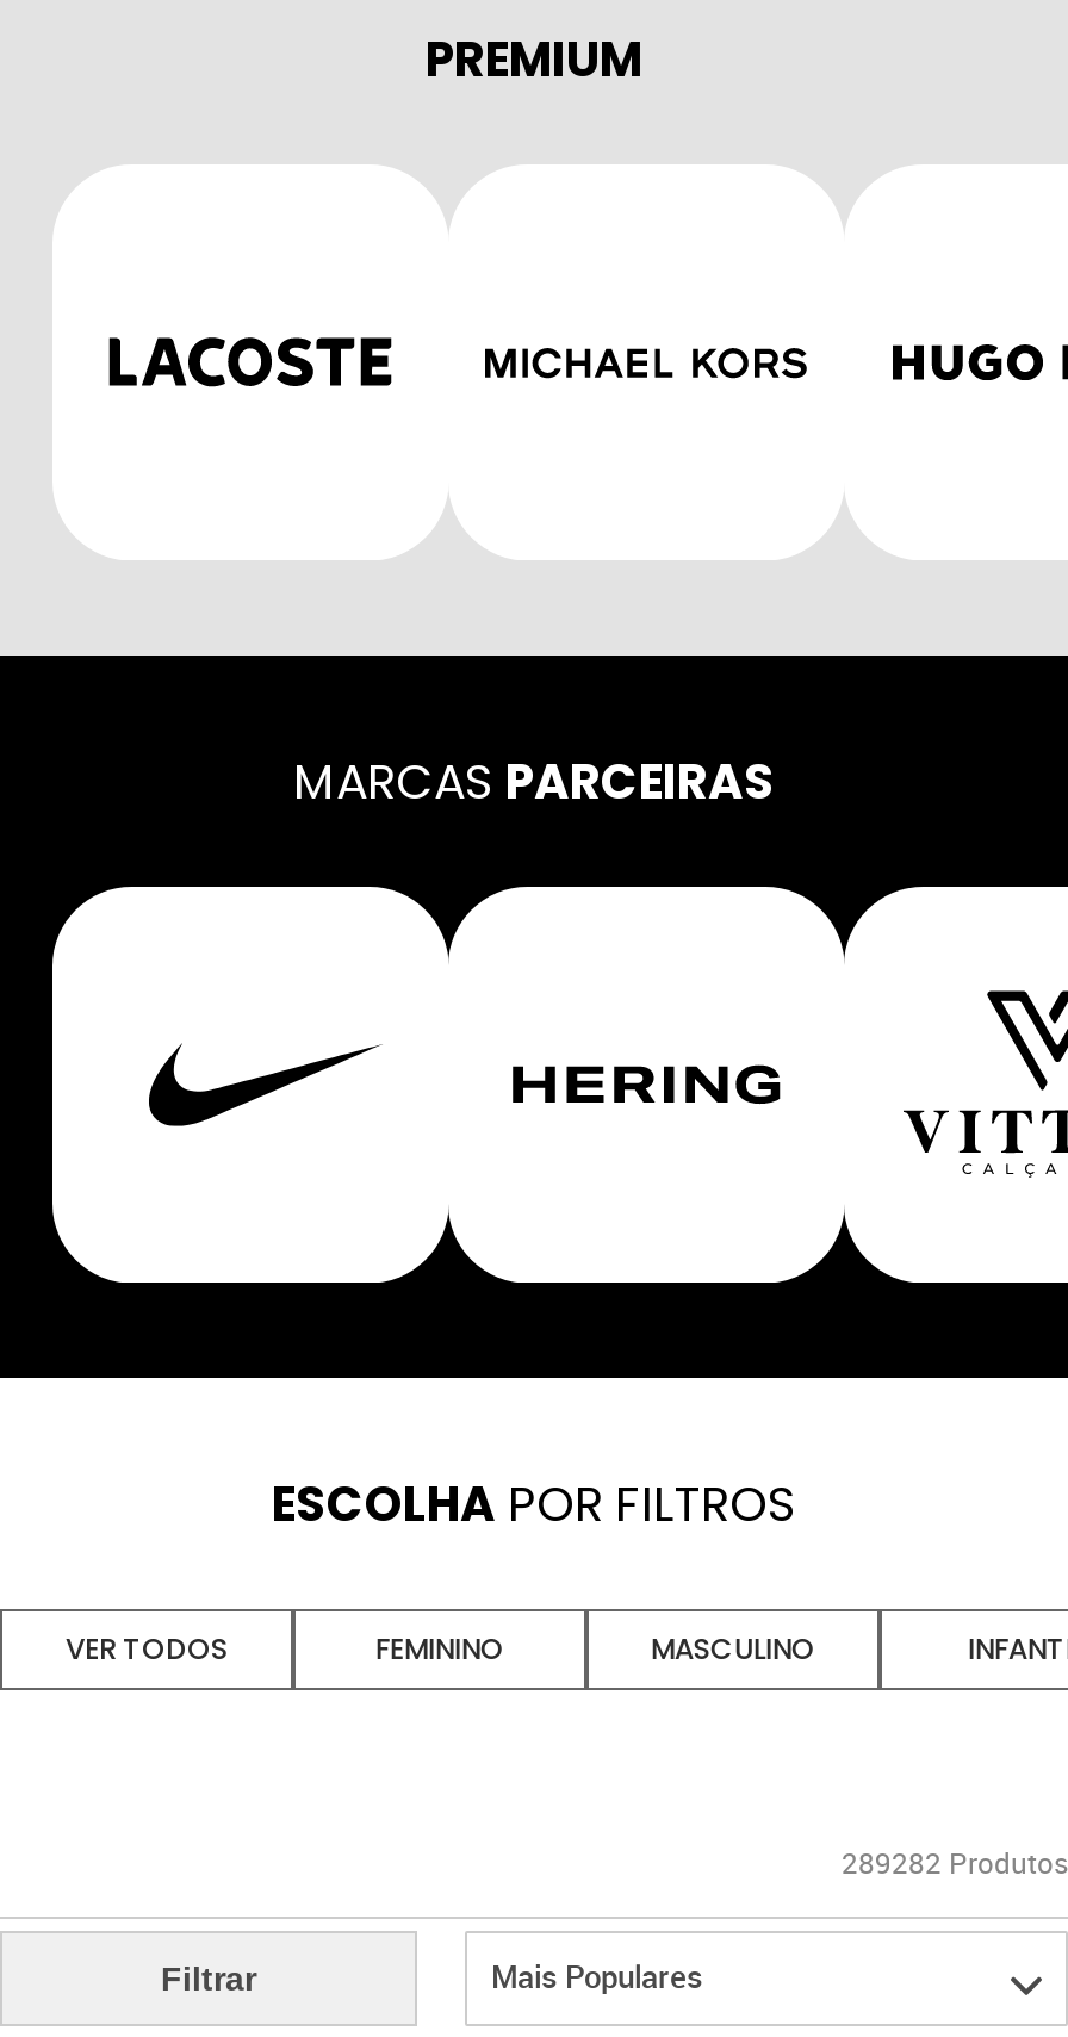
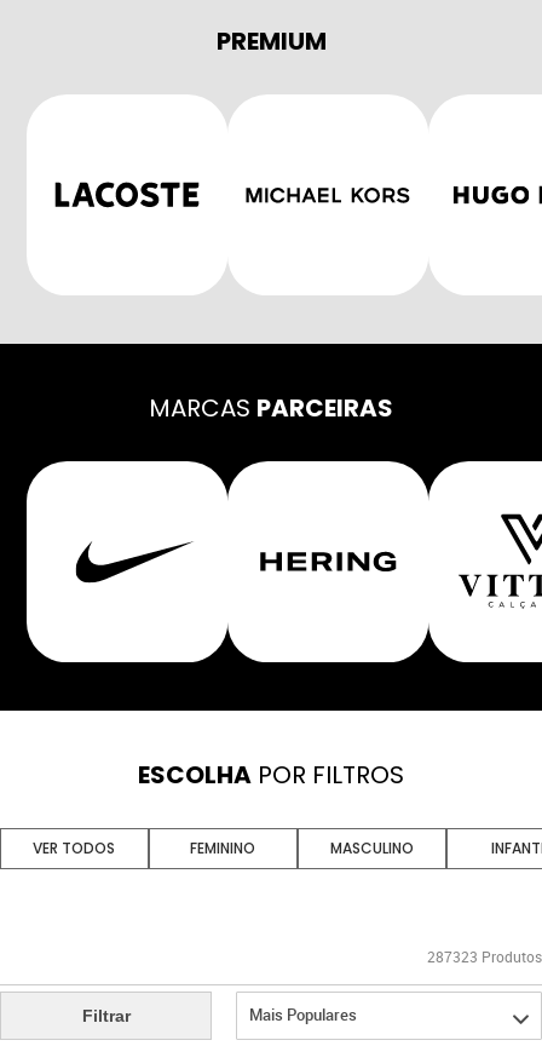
- 289282 Produtos
+ 287323 Produtos
